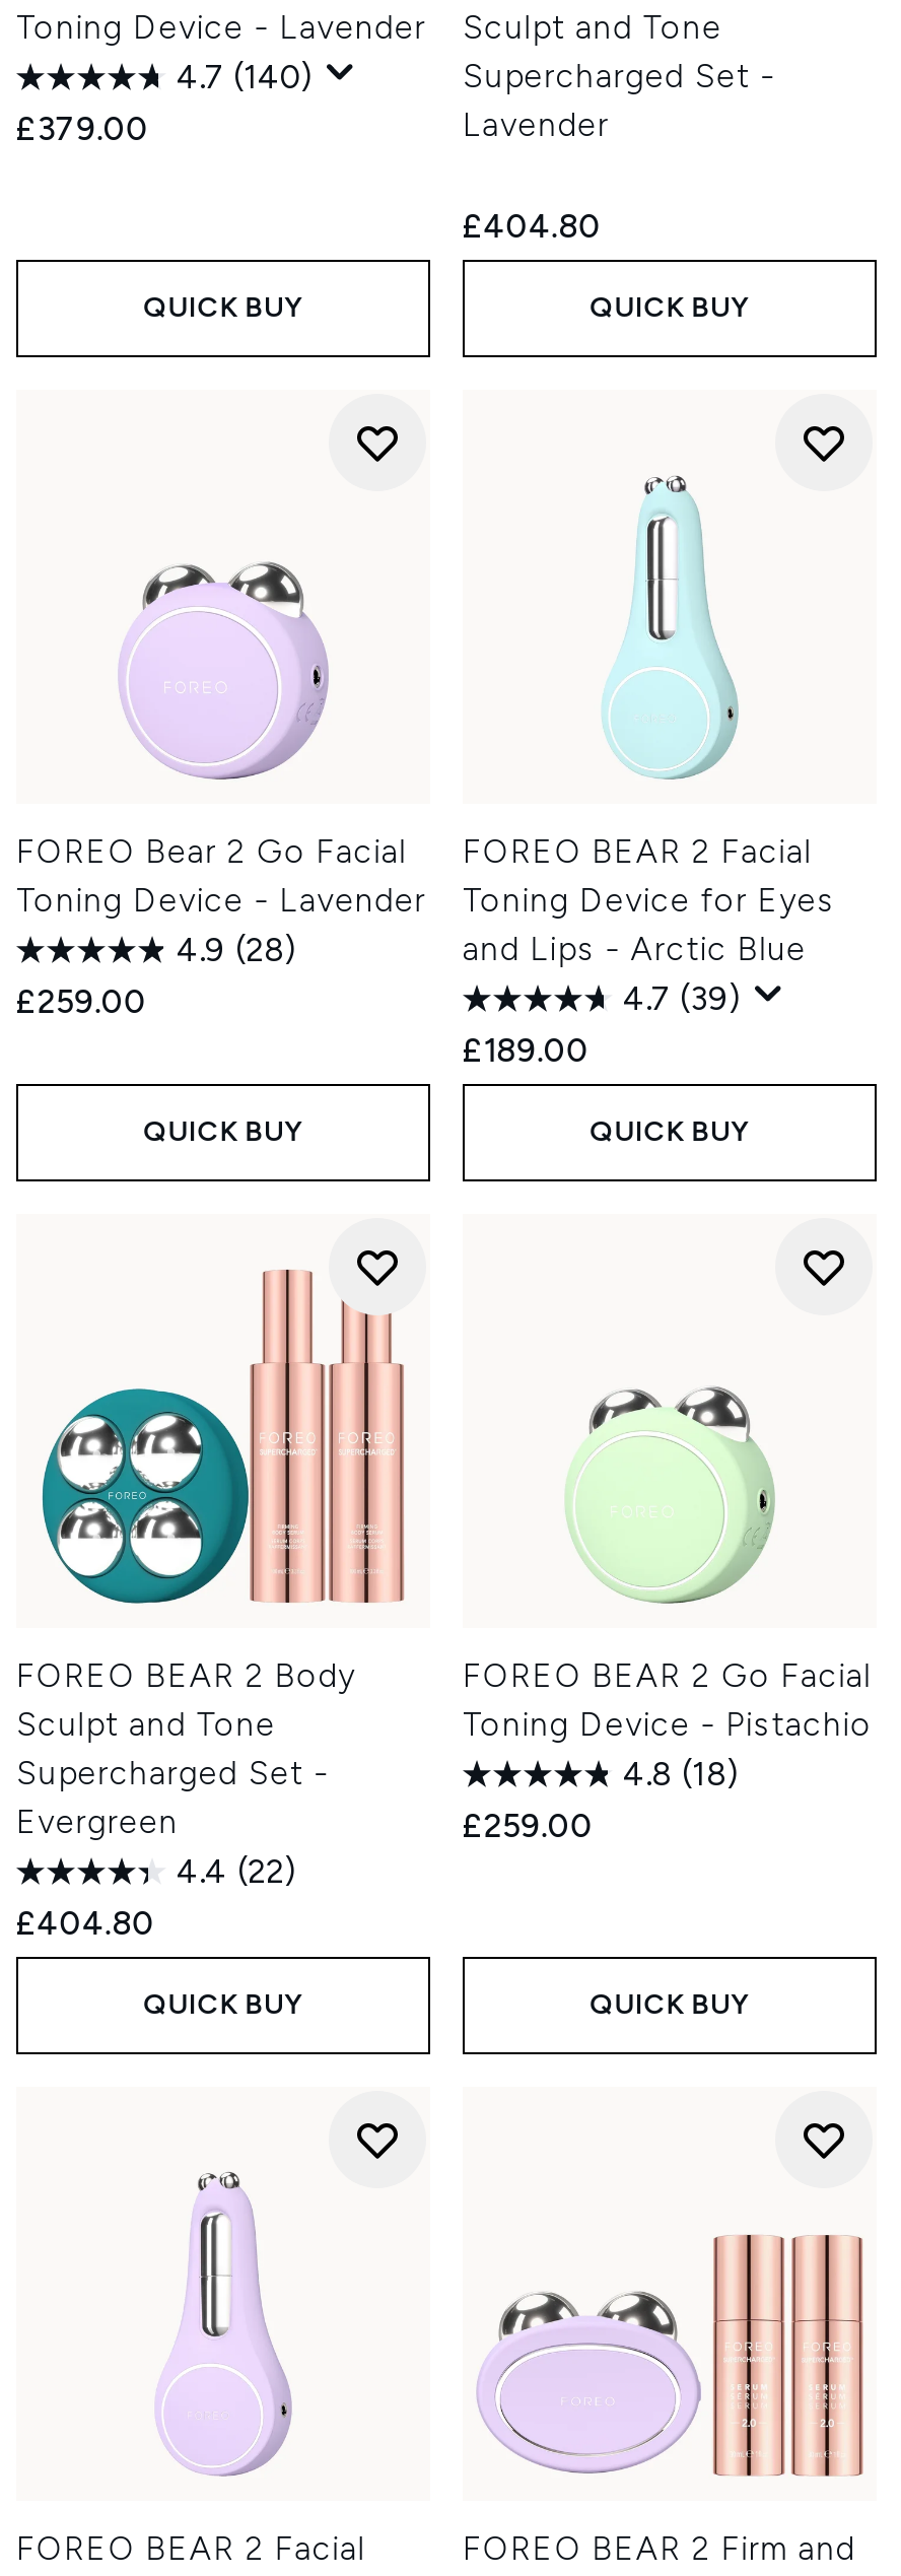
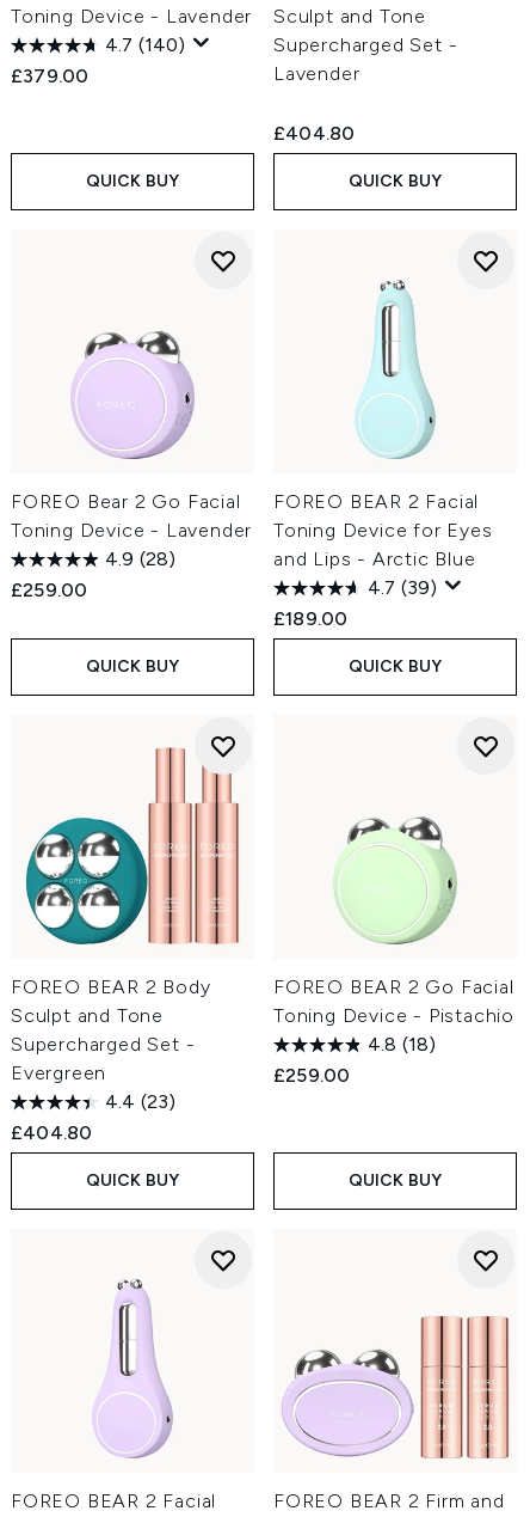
- 4.4 (22)
+ 4.4 (23)
